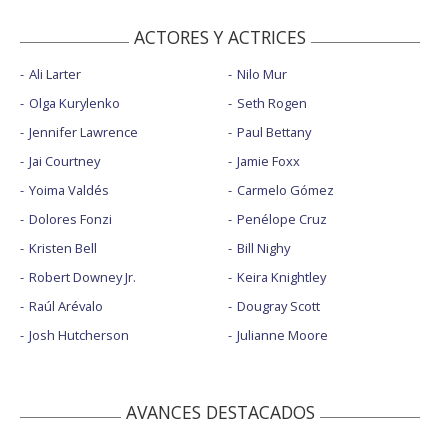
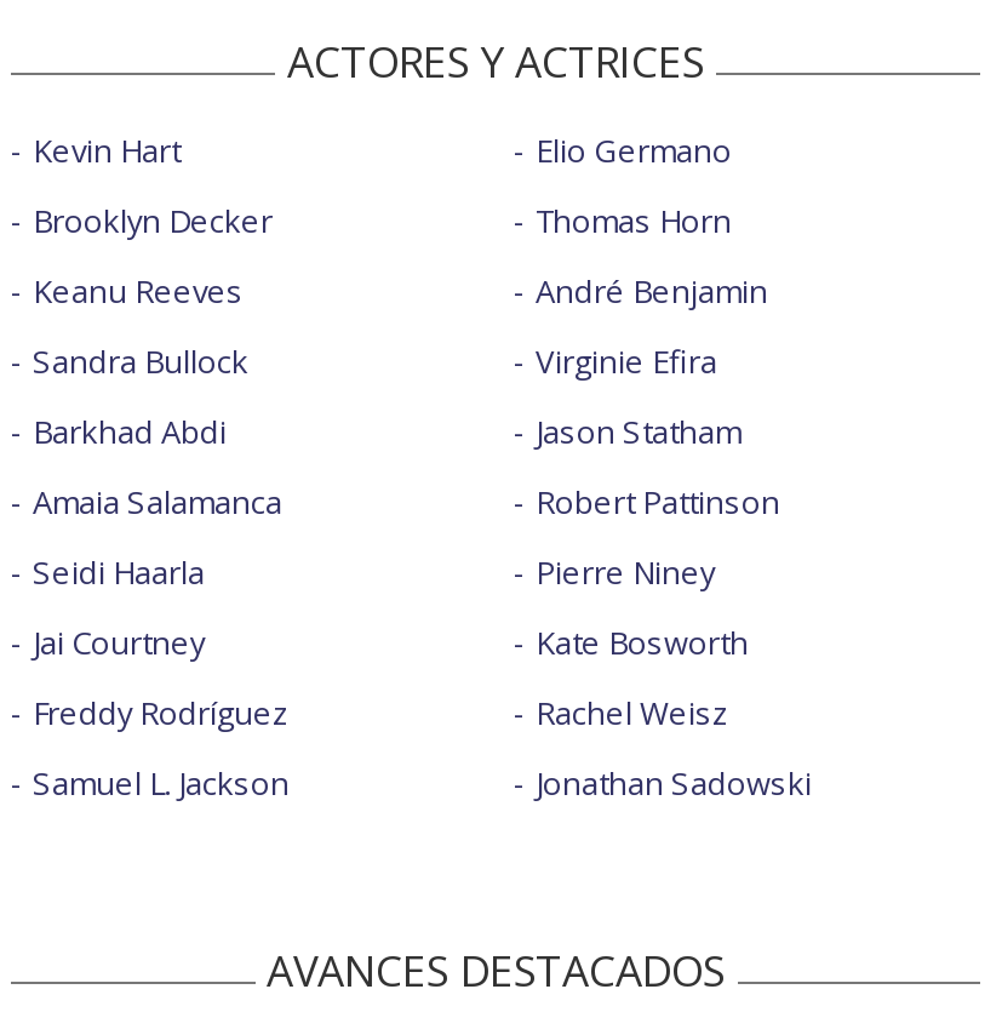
- Ali Larter
- Olga Kurylenko
- Jennifer Lawrence
+ Kevin Hart
+ Brooklyn Decker
+ Keanu Reeves
+ Sandra Bullock
+ Barkhad Abdi
+ Amaia Salamanca
+ Seidi Haarla

- Nilo Mur
- Seth Rogen
- Paul Bettany
- Jamie Foxx
- Carmelo Gómez
- Penélope Cruz
- Bill Nighy
- Keira Knightley
- Dougray Scott
- Julianne Moore
+ Elio Germano
+ Thomas Horn
+ André Benjamin
+ Virginie Efira
+ Jason Statham
+ Robert Pattinson
+ Pierre Niney
+ Kate Bosworth
+ Rachel Weisz
+ Jonathan Sadowski

moved down: Jai Courtney

- Yoima Valdés
- Dolores Fonzi
- Kristen Bell
- Robert Downey Jr.
- Raúl Arévalo
- Josh Hutcherson
+ Freddy Rodríguez
+ Samuel L. Jackson
